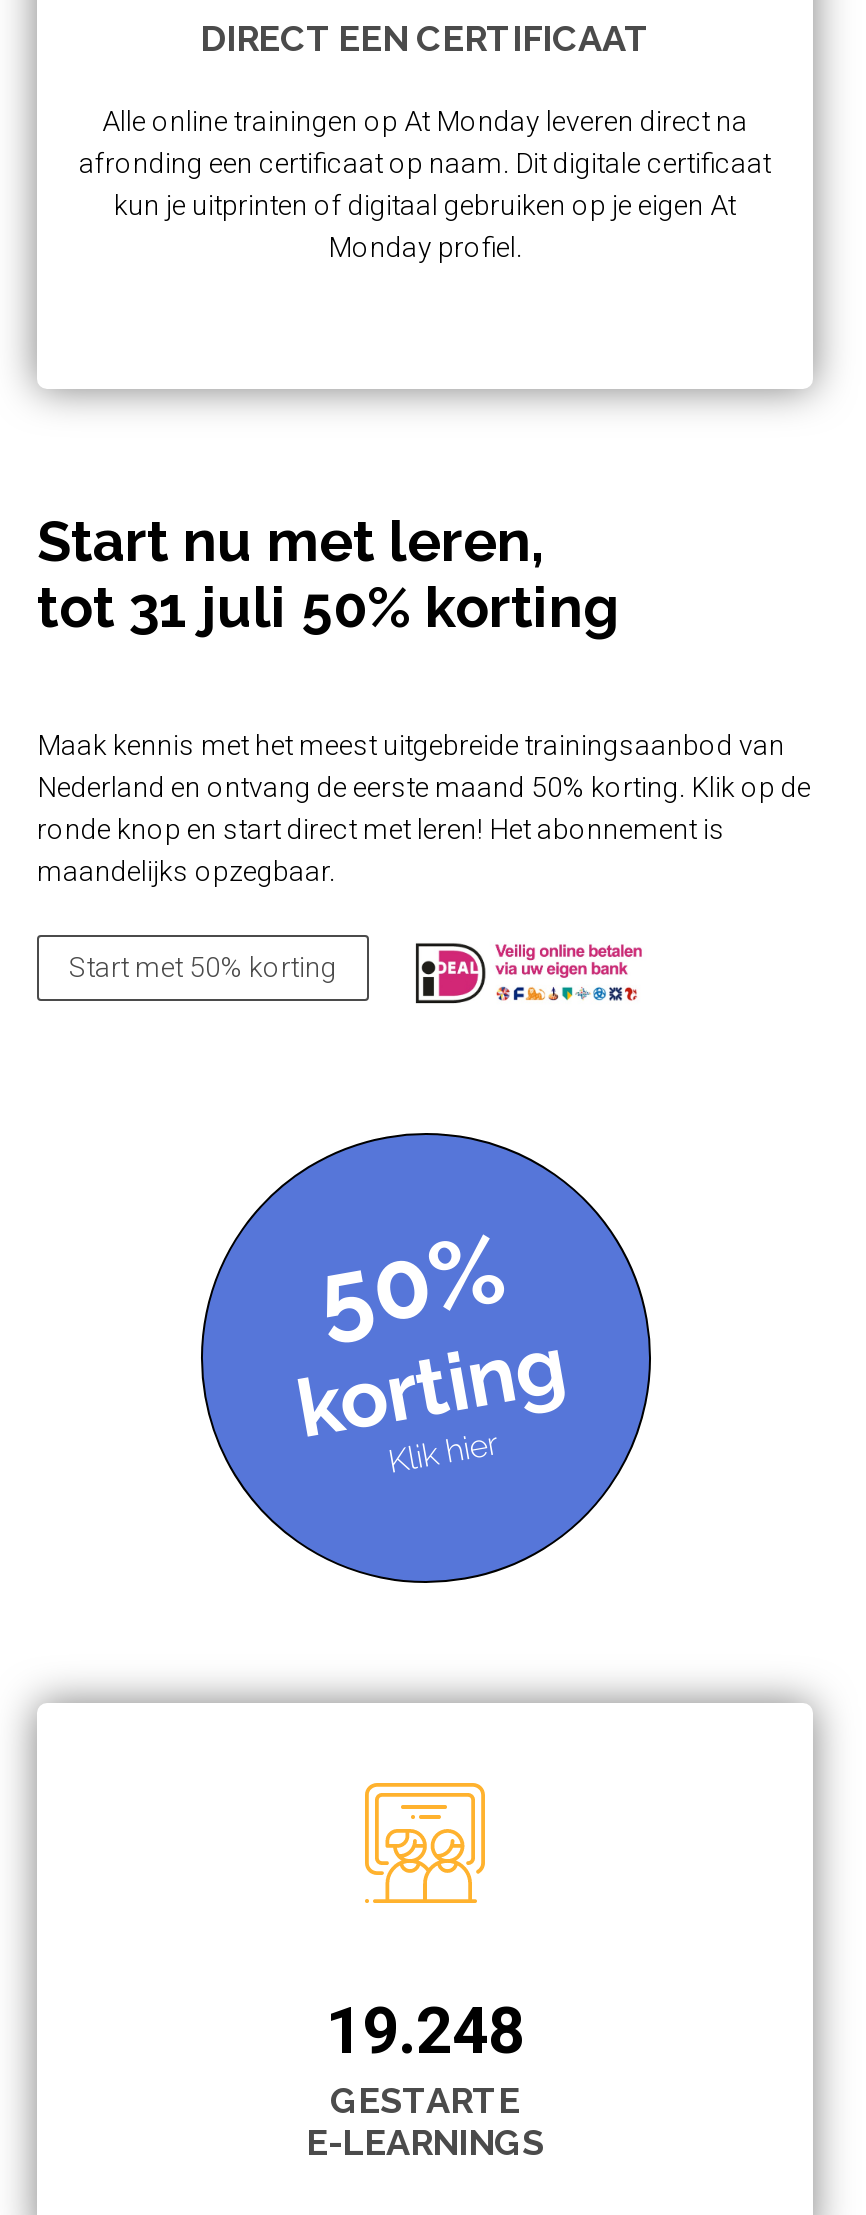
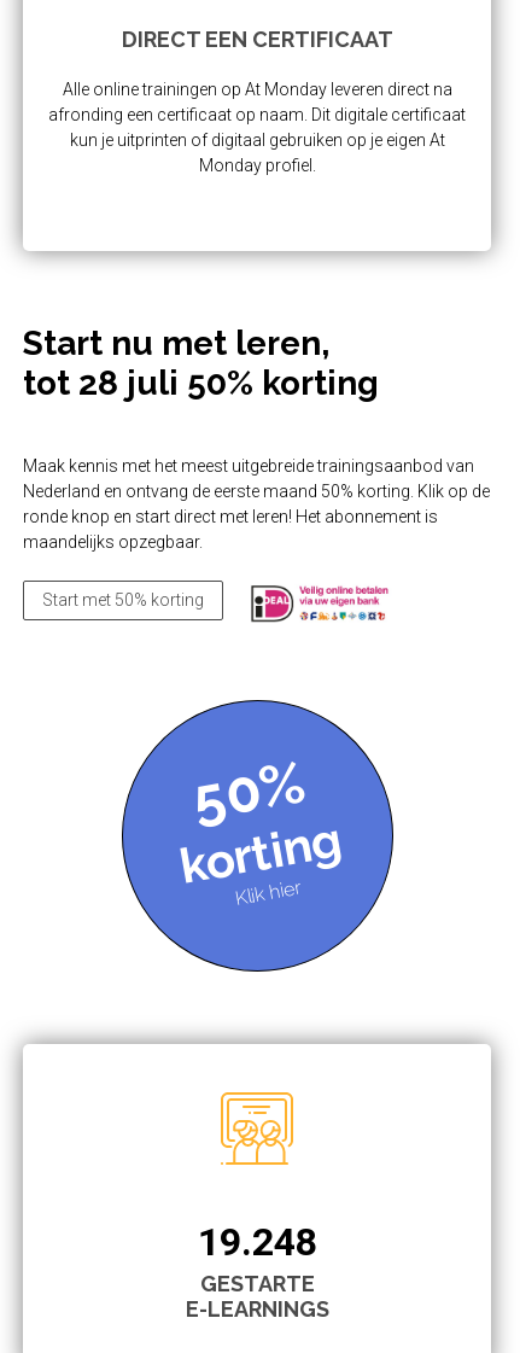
- tot 31 juli 50% korting
+ tot 28 juli 50% korting
